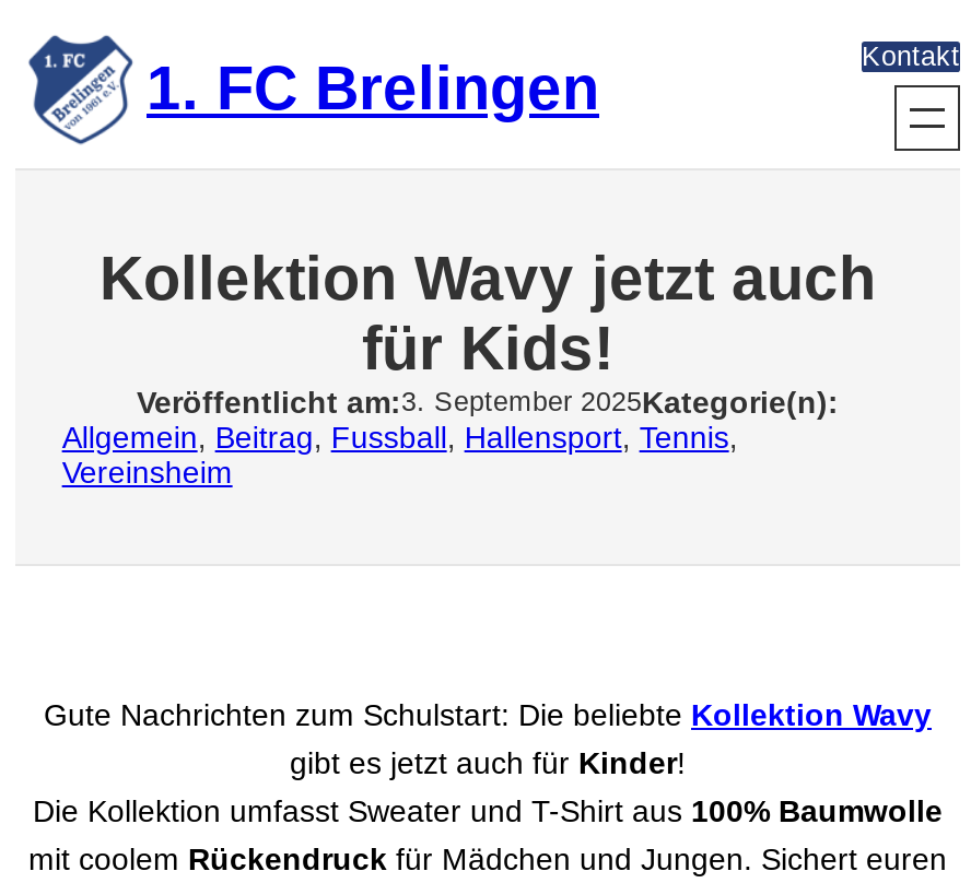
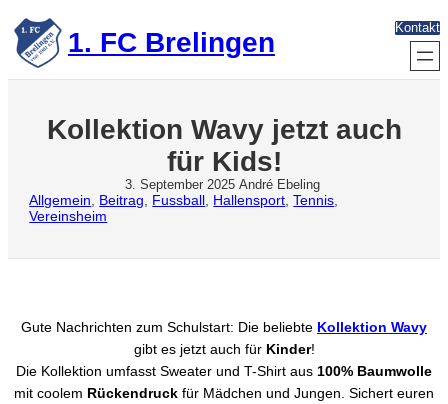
- Veröffentlicht am:3. September 2025Kategorie(n):
+ 3. September 2025 André Ebeling
